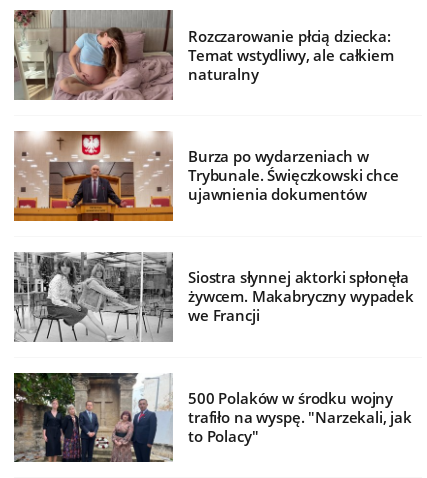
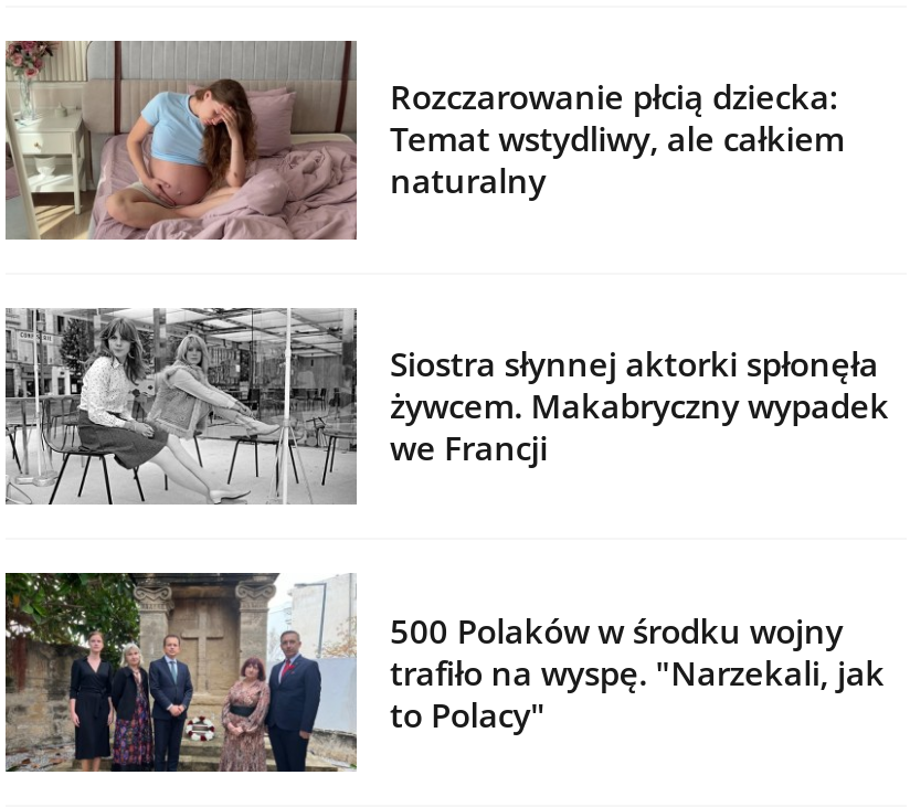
- [image]
- Burza po wydarzeniach w
- Trybunale. Święczkowski chce
- ujawnienia dokumentów
